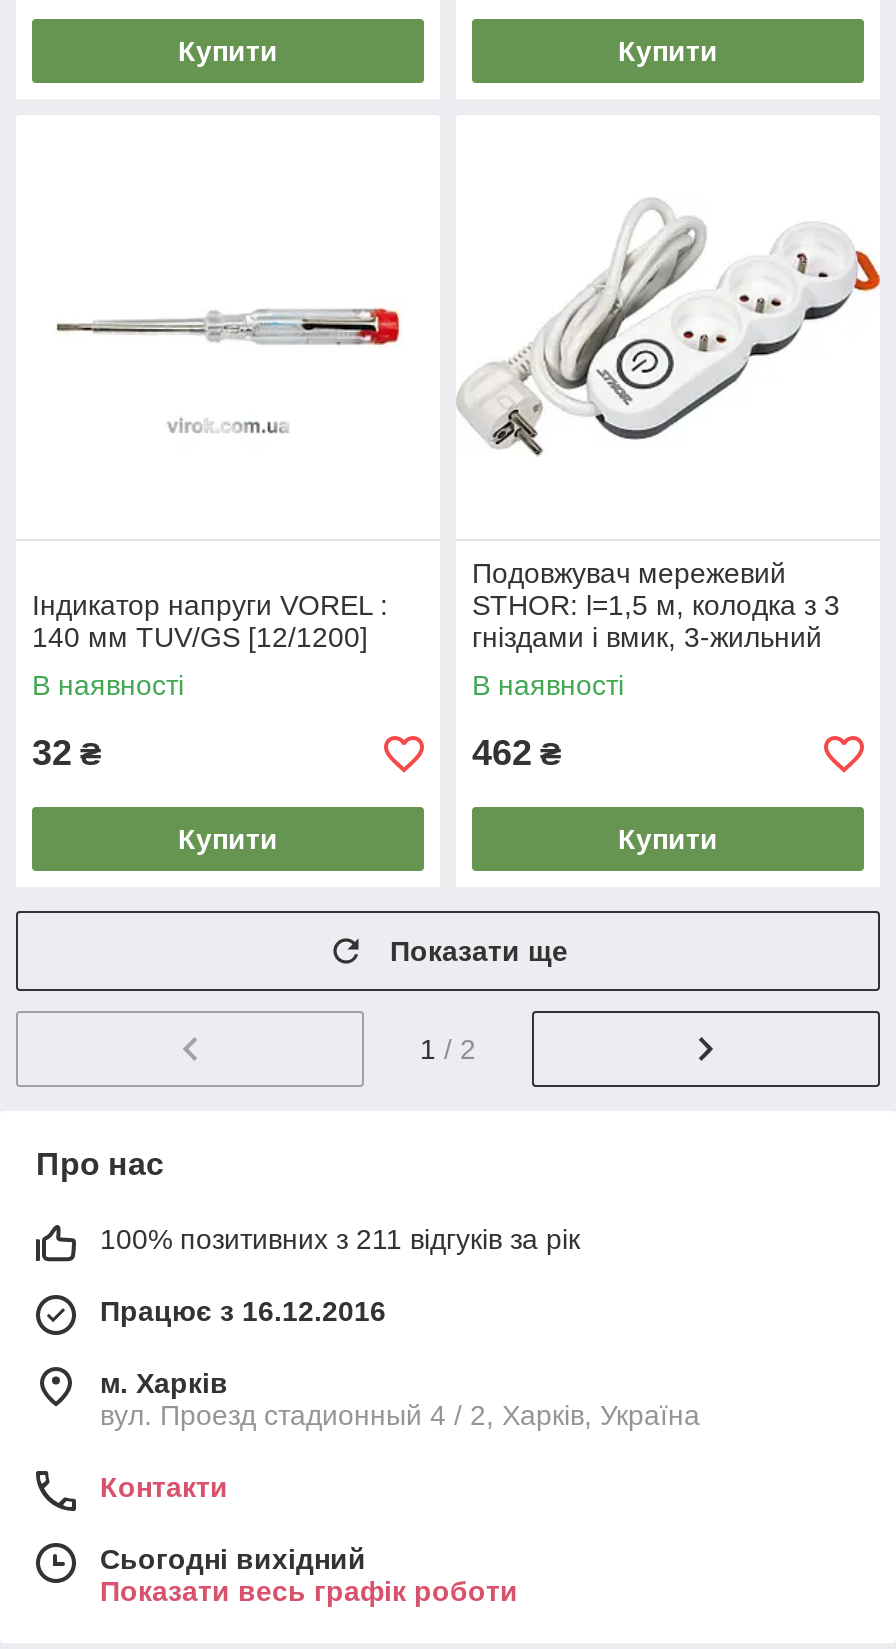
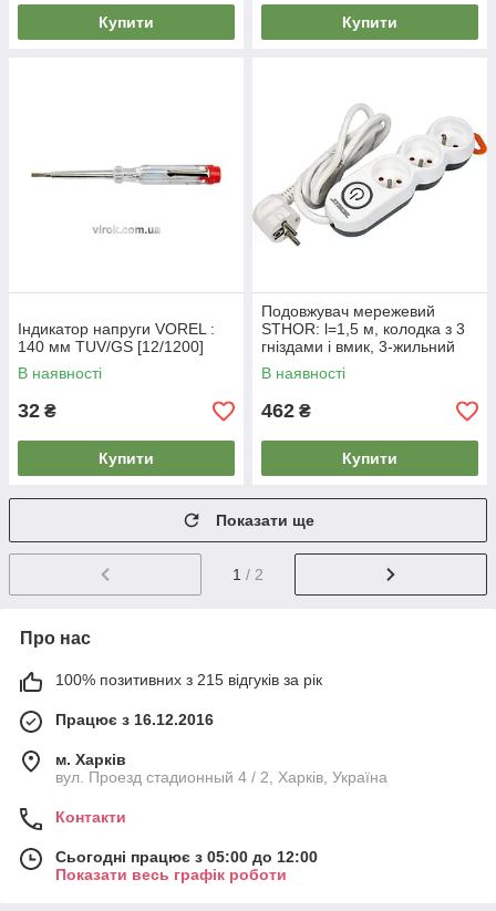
- 100% позитивних з 211 відгуків за рік
+ 100% позитивних з 215 відгуків за рік

- Сьогодні вихідний
+ Сьогодні працює з 05:00 до 12:00
